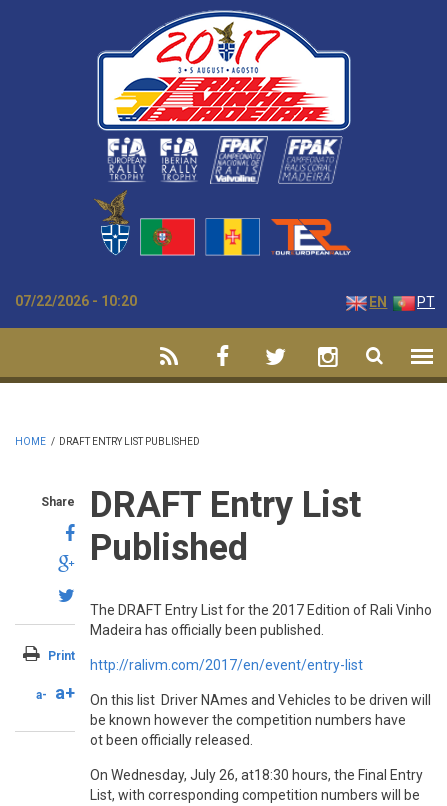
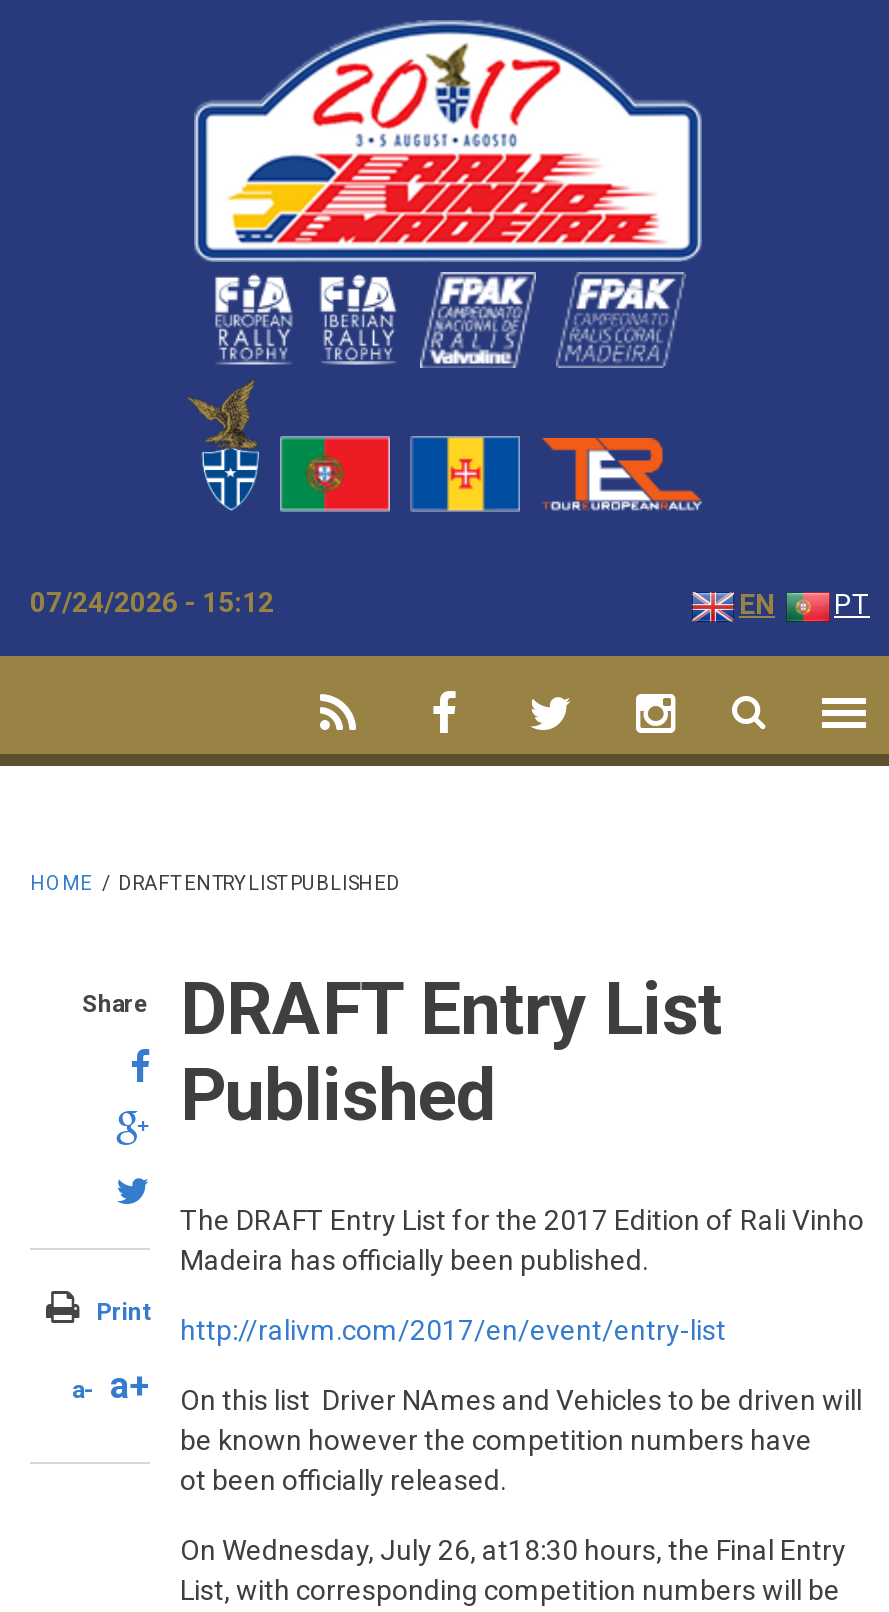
- 07/22/2026 - 10:20
+ 07/24/2026 - 15:12
